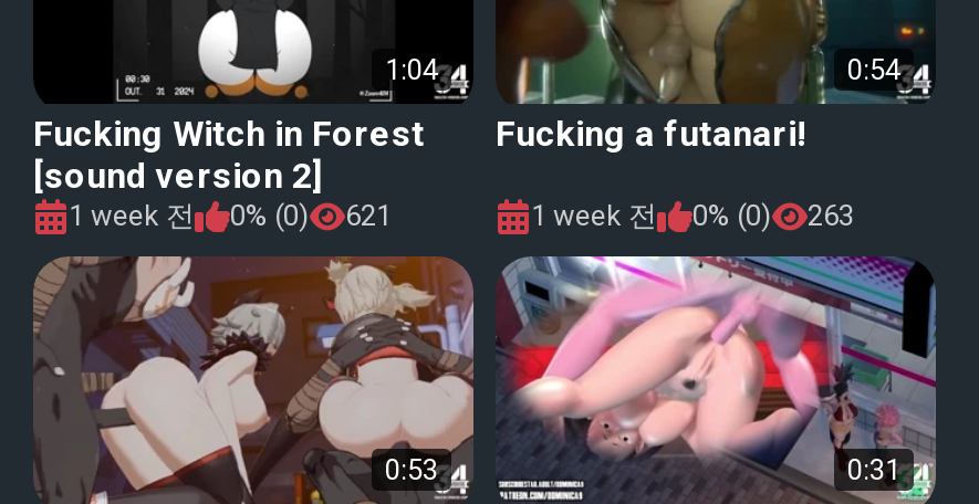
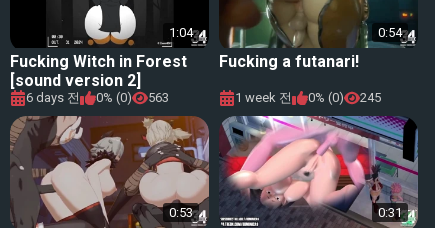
- 1 week 전
+ 6 days 전

- 621
+ 563

- 1 week 전 0% (0) 263
+ 1 week 전 0% (0) 245
